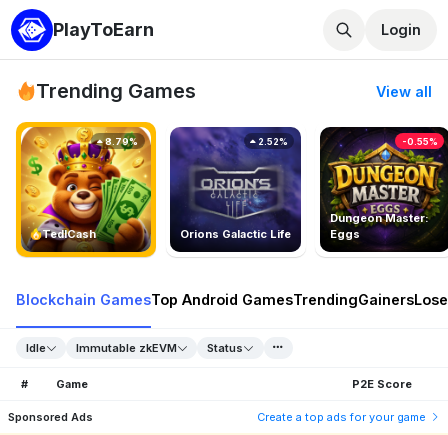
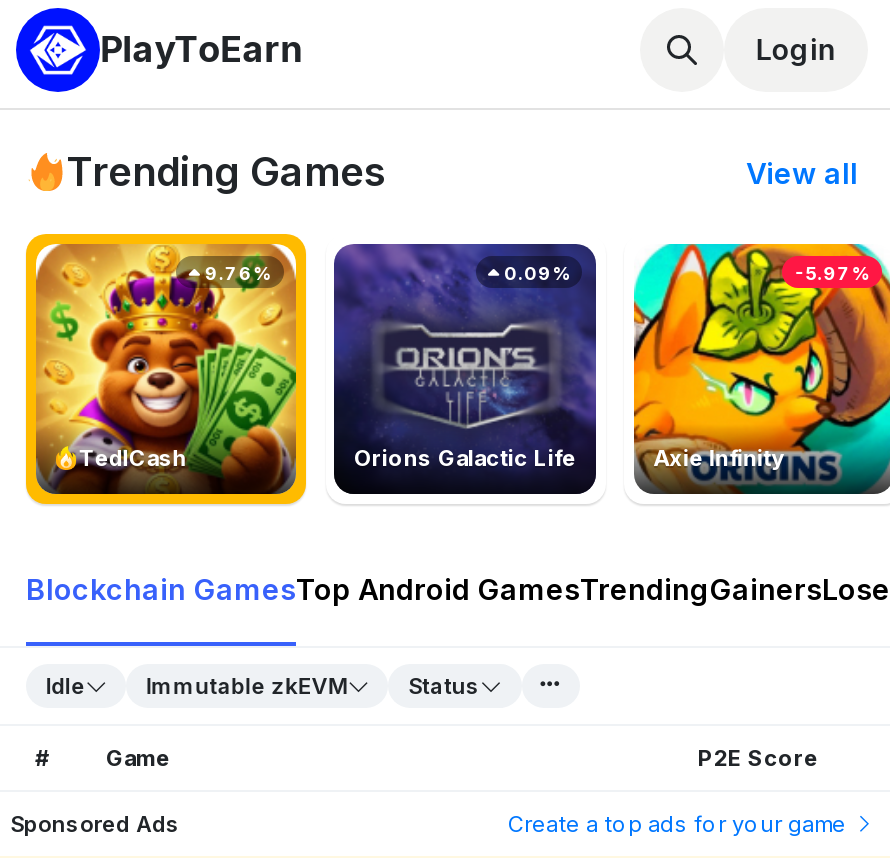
- [image]
- Dungeon Master:
- Eggs
+ [image]
+ Axie Infinity

- 8.79%
+ 9.76%

- 2.52%
+ 0.09%

- -0.55%
+ -5.97%
